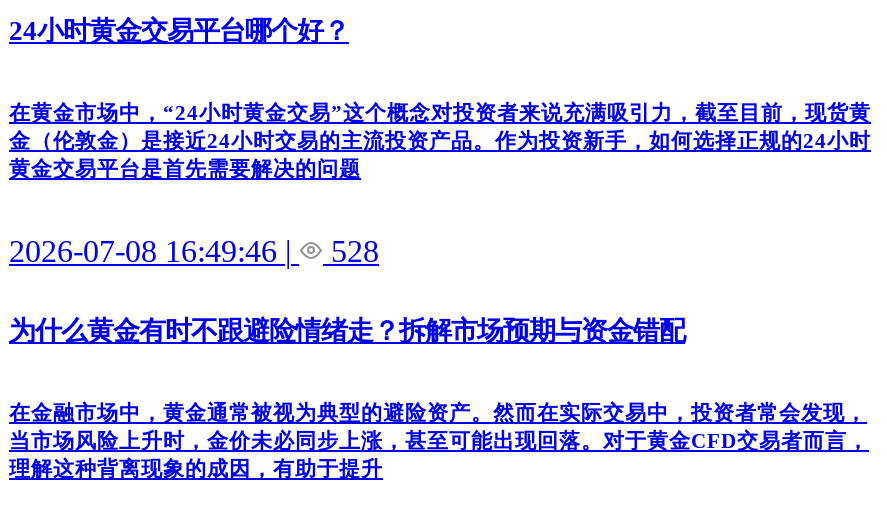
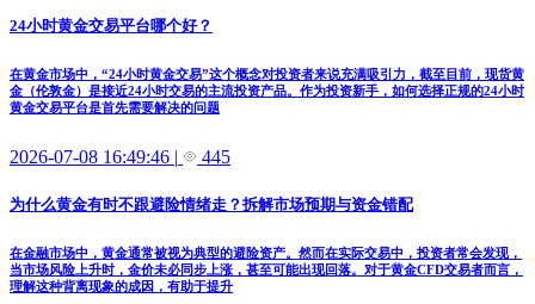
- 528
+ 445
